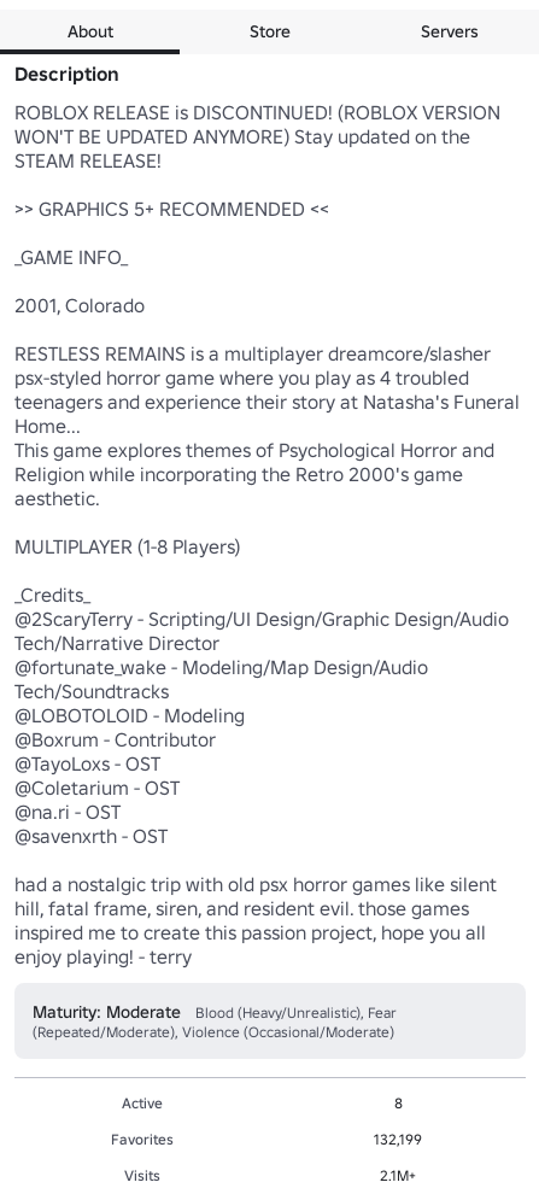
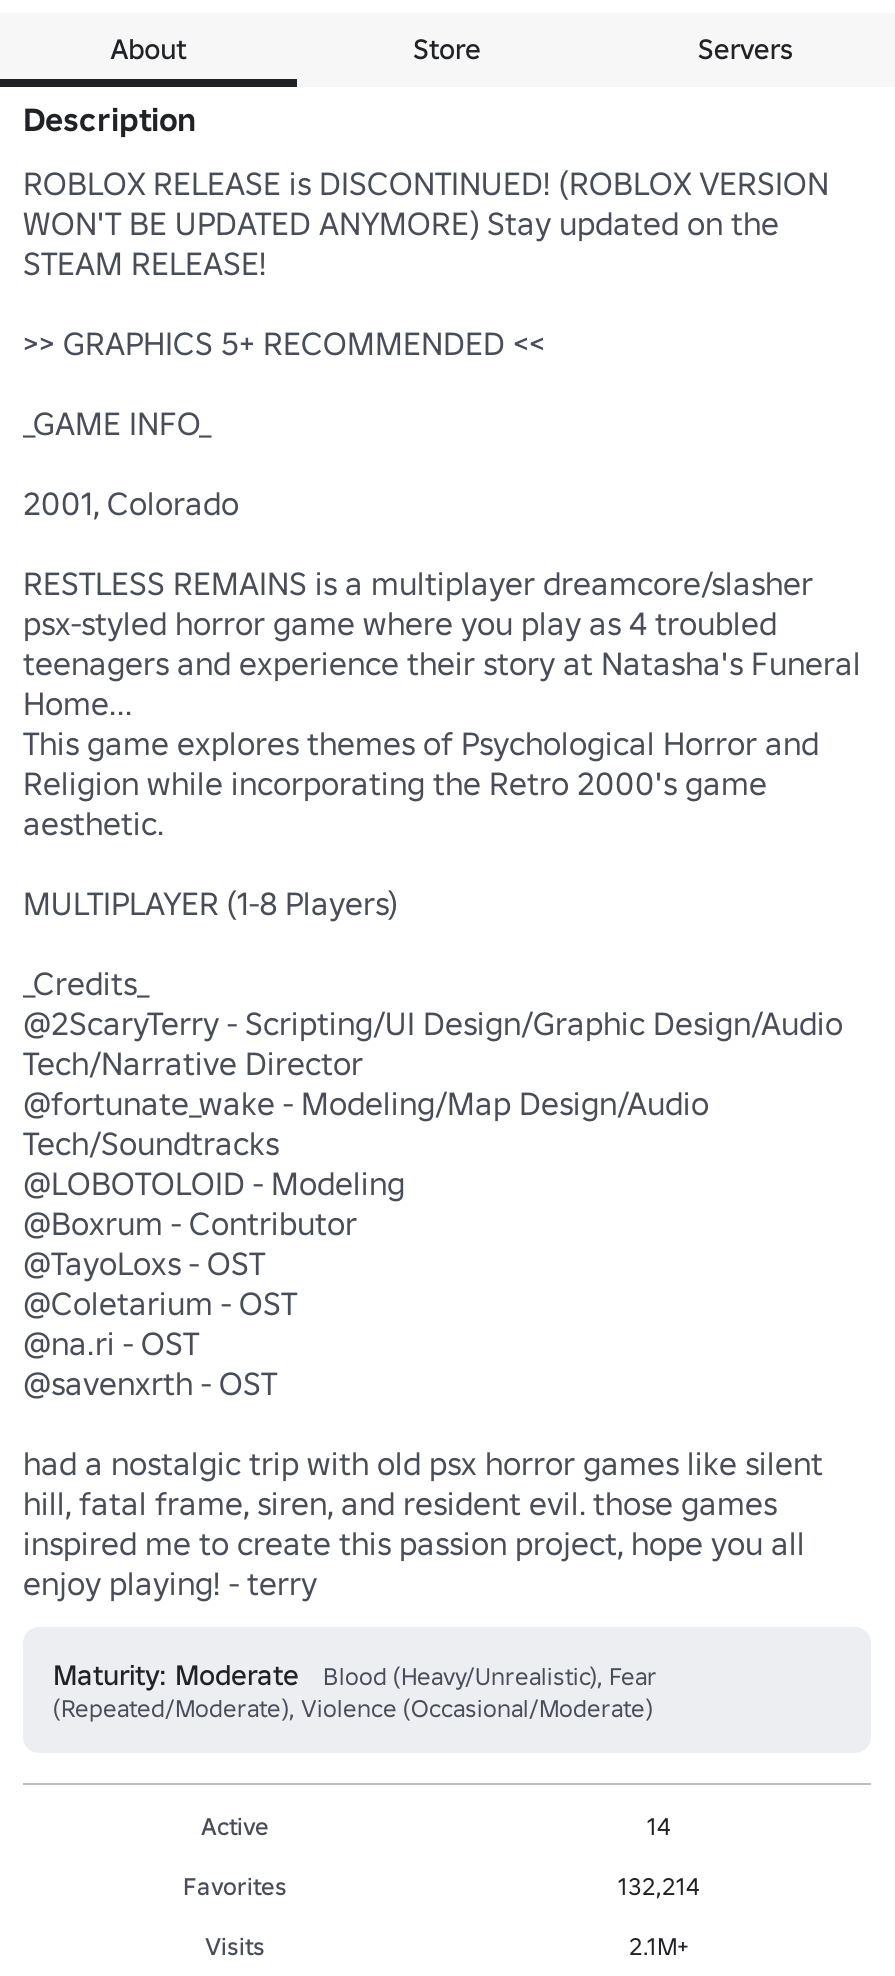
- 8
+ 14

- 132,199
+ 132,214
